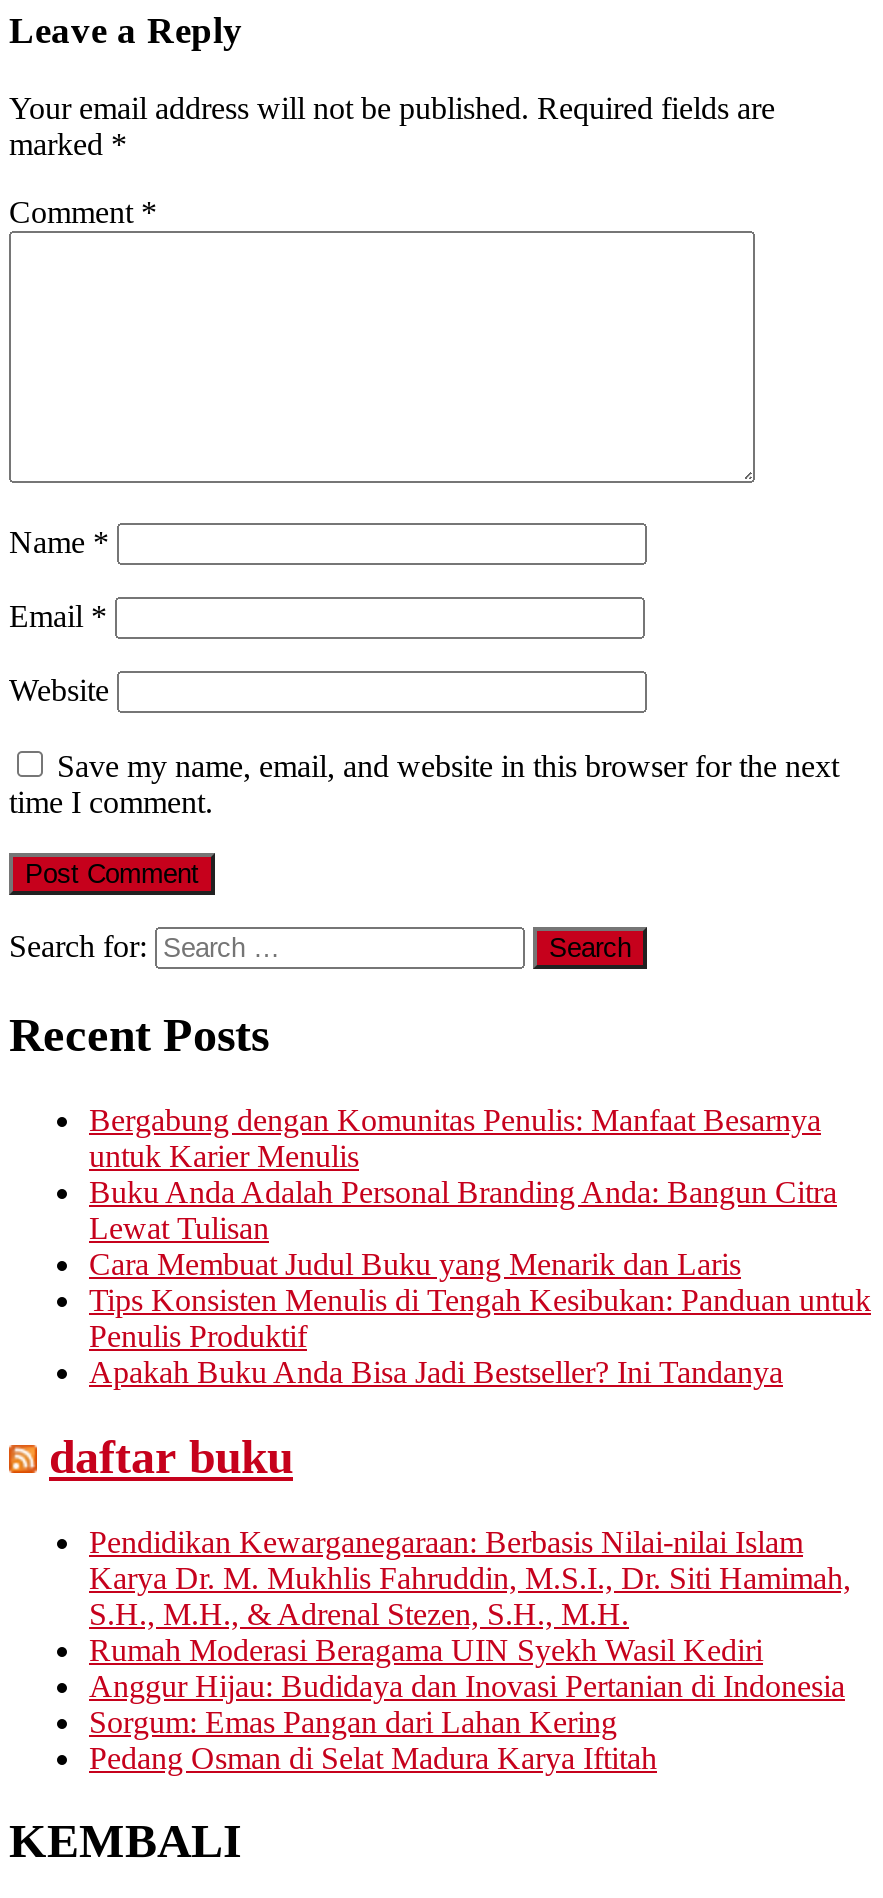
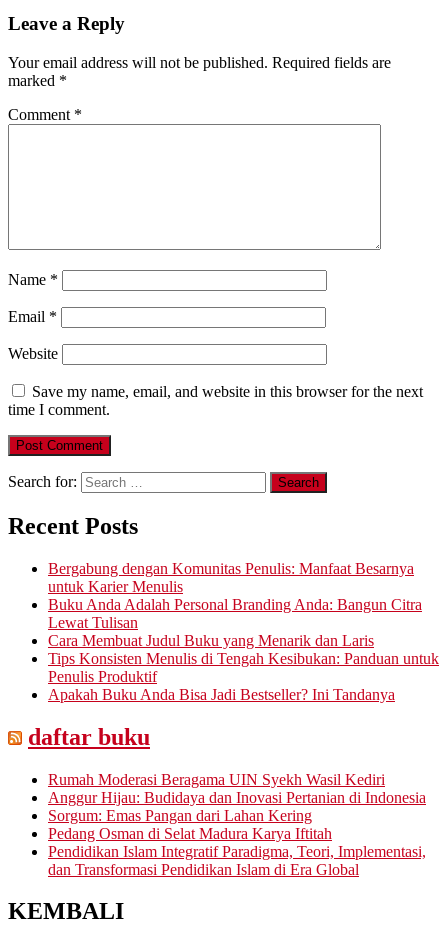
- Pendidikan Kewarganegaraan: Berbasis Nilai-nilai Islam
- Karya Dr. M. Mukhlis Fahruddin, M.S.I., Dr. Siti Hamimah,
- S.H., M.H., & Adrenal Stezen, S.H., M.H.

moved up: Rumah Moderasi Beragama UIN Syekh Wasil Kediri | Anggur Hijau: Budidaya dan Inovasi Pertanian di Indonesia | Sorgum: Emas Pangan dari Lahan Kering | Pedang Osman di Selat Madura Karya Iftitah

+ Pendidikan Islam Integratif Paradigma, Teori, Implementasi,
+ dan Transformasi Pendidikan Islam di Era Global
